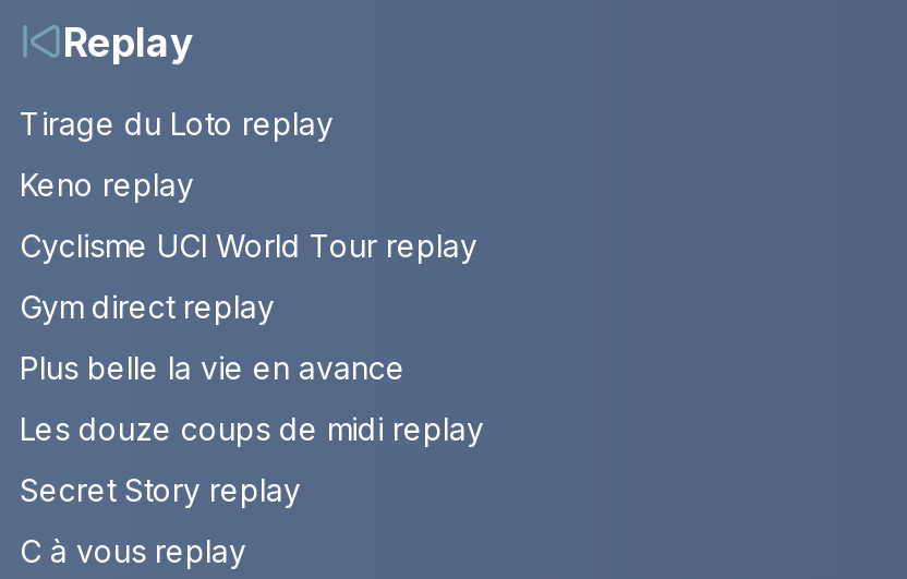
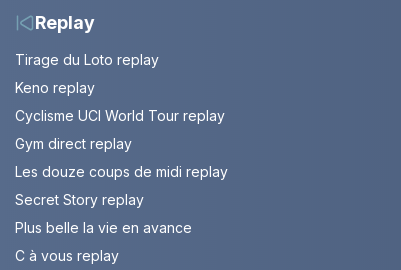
moved down: Plus belle la vie en avance

moved up: Les douze coups de midi replay | Secret Story replay
